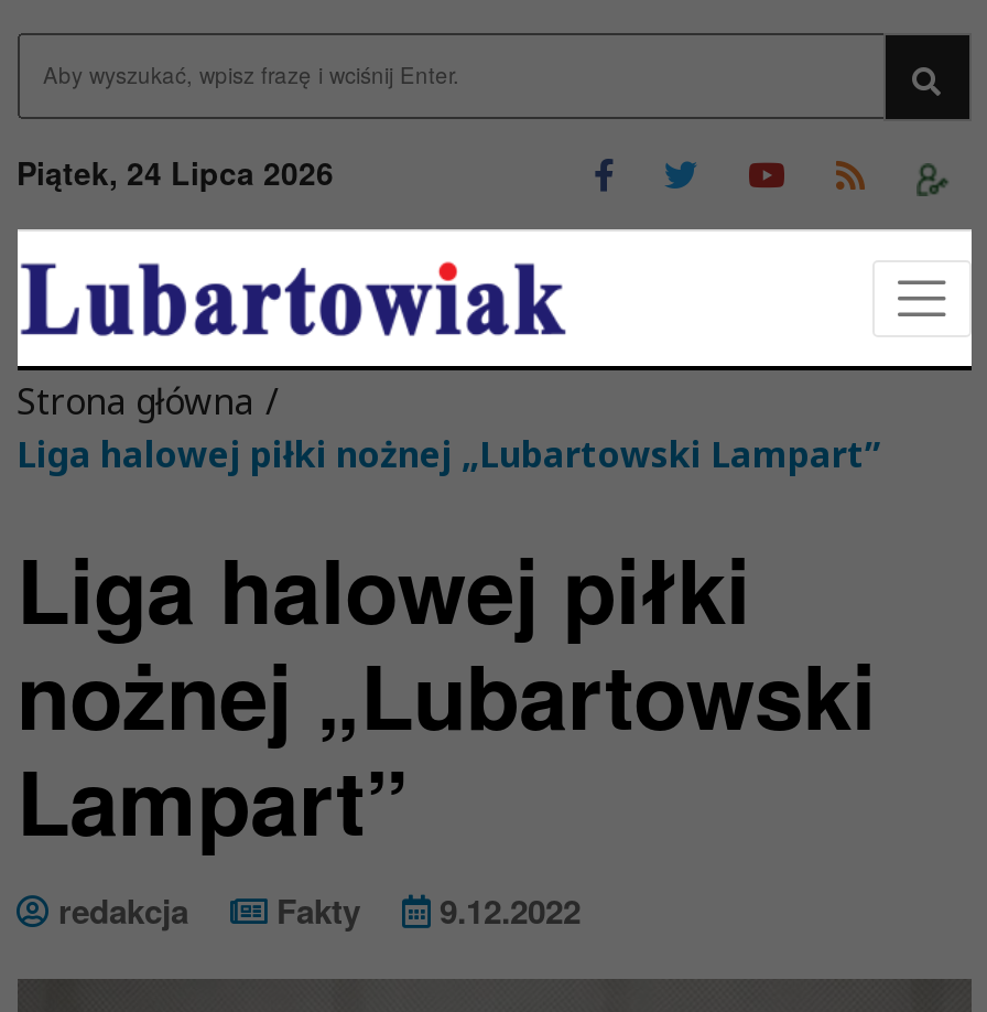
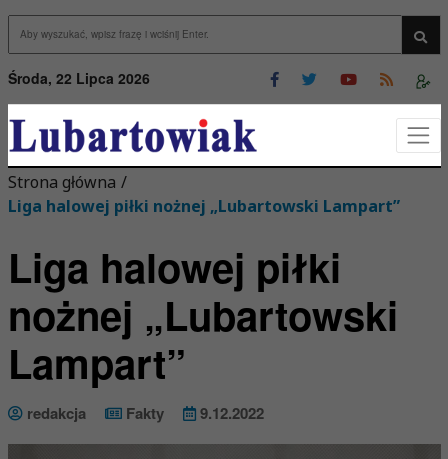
- Piątek, 24 Lipca 2026
+ Środa, 22 Lipca 2026
